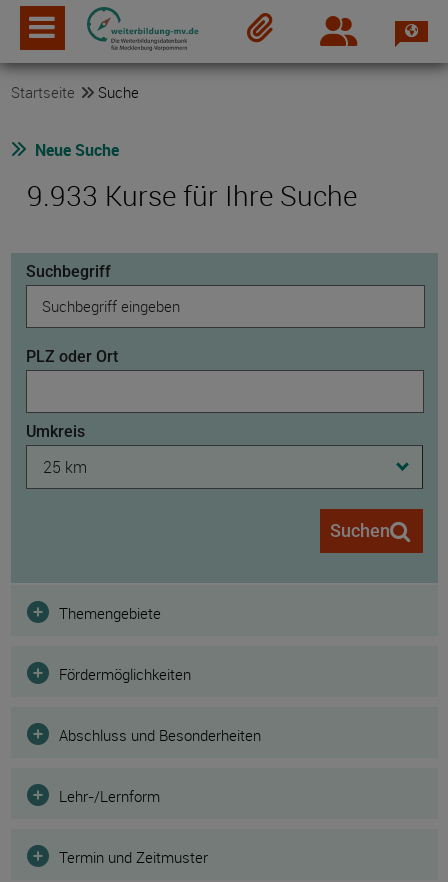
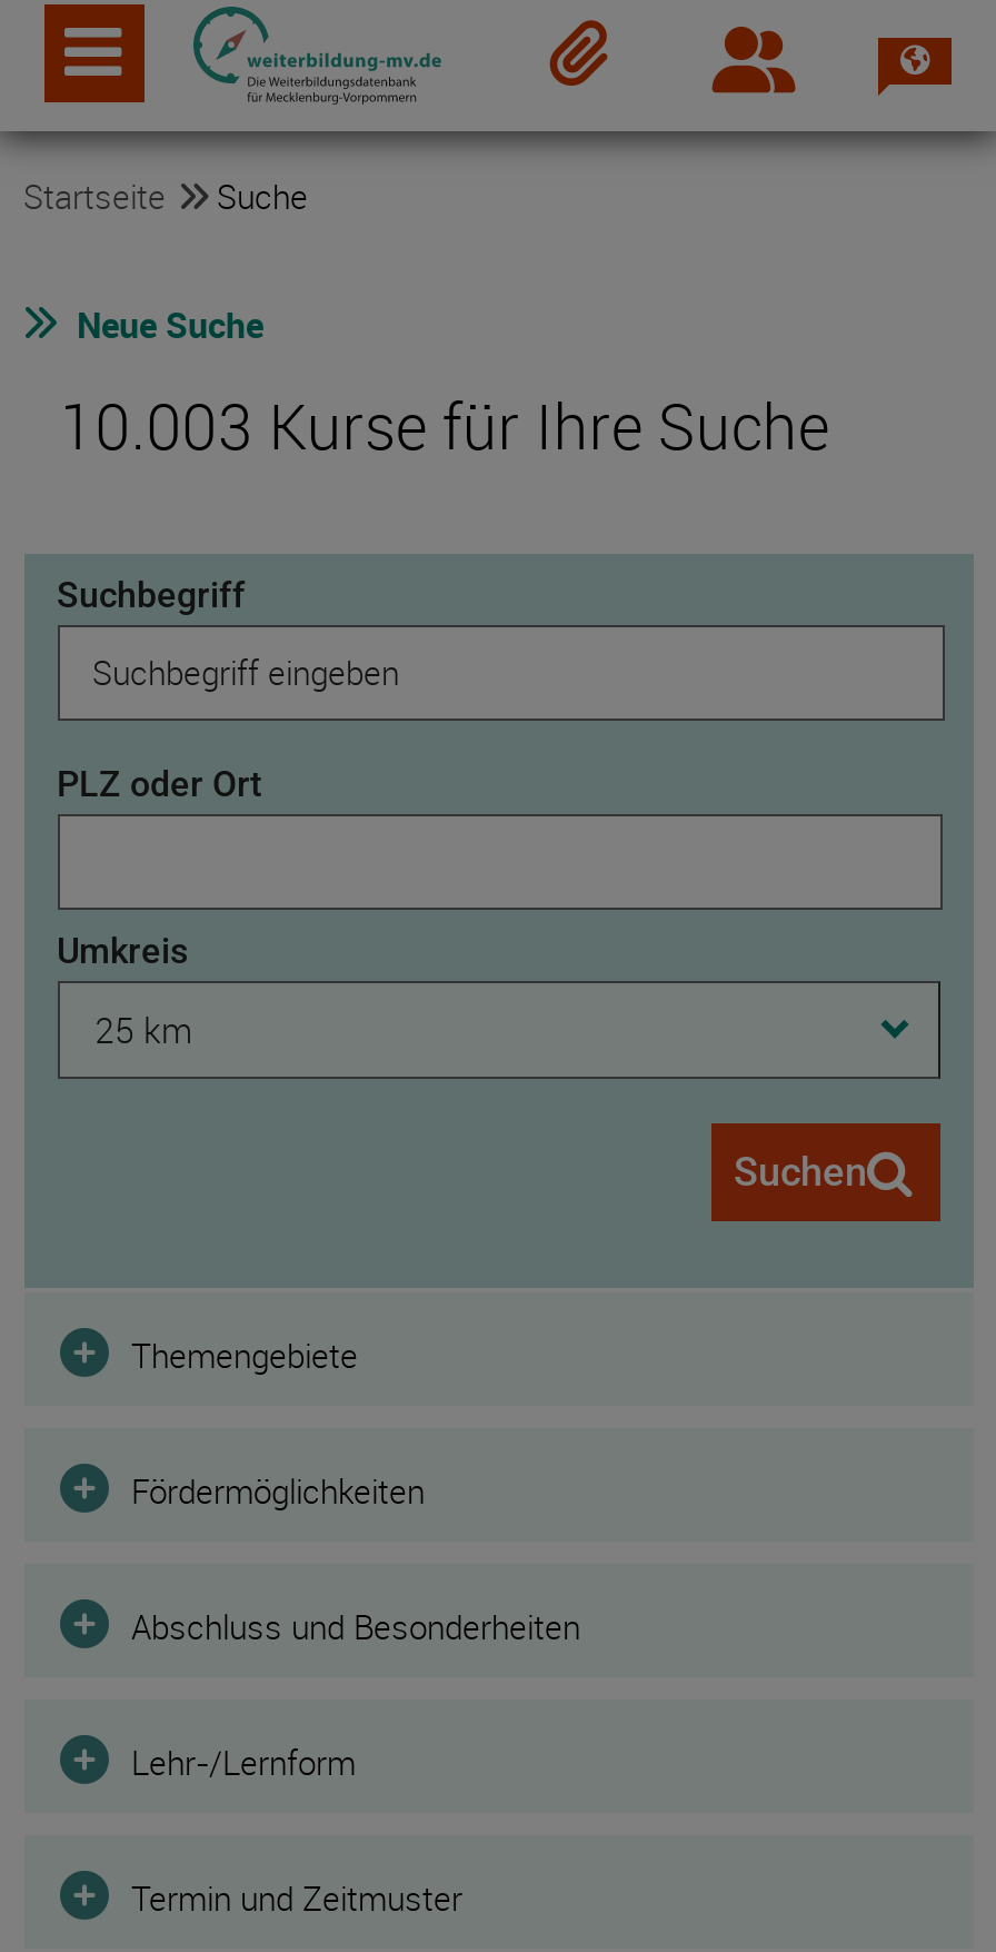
- 9.933 Kurse für Ihre Suche
+ 10.003 Kurse für Ihre Suche
